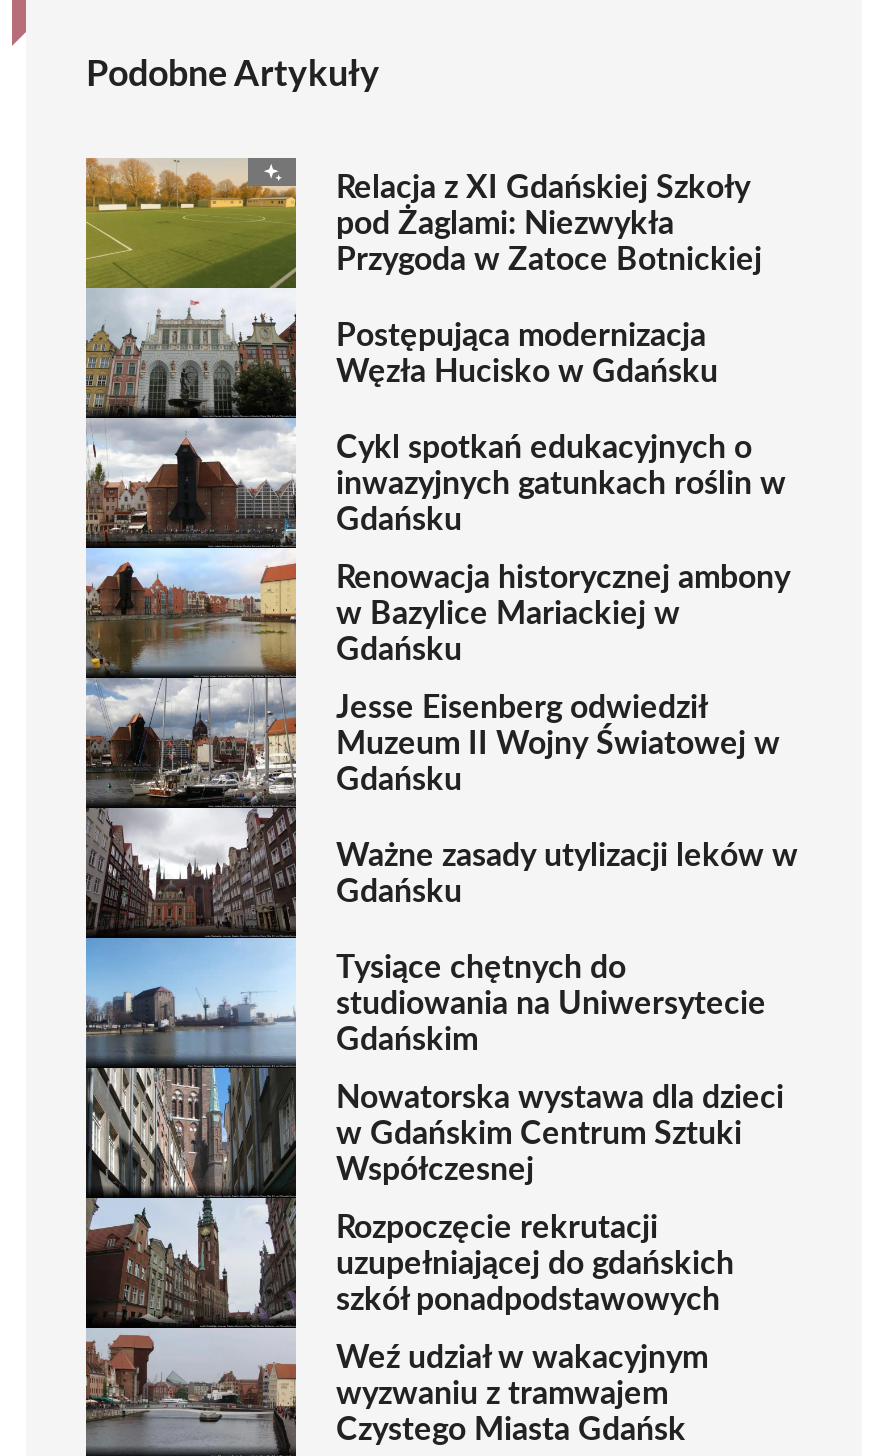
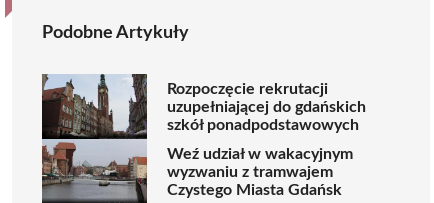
- [image]
- Relacja z XI Gdańskiej Szkoły
- pod Żaglami: Niezwykła
- Przygoda w Zatoce Botnickiej
- Postępująca modernizacja
- Węzła Hucisko w Gdańsku
- Cykl spotkań edukacyjnych o
- inwazyjnych gatunkach roślin w
- Gdańsku
- Renowacja historycznej ambony
- w Bazylice Mariackiej w
- Gdańsku
- Jesse Eisenberg odwiedził
- Muzeum II Wojny Światowej w
- Gdańsku
- Ważne zasady utylizacji leków w
- Gdańsku
- Tysiące chętnych do
- studiowania na Uniwersytecie
- Gdańskim
- Nowatorska wystawa dla dzieci
- w Gdańskim Centrum Sztuki
- Współczesnej
